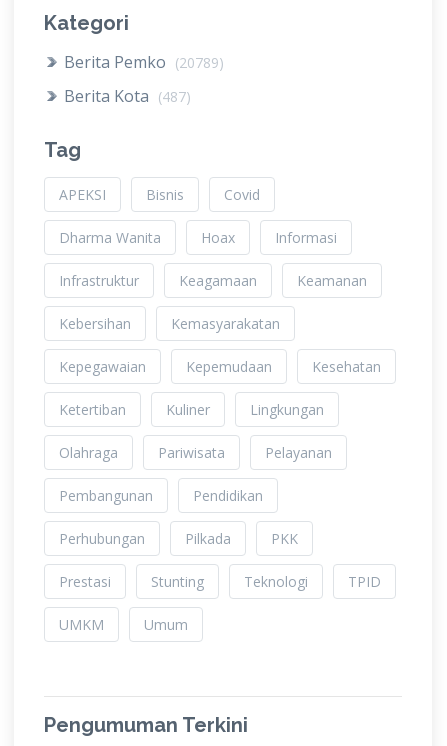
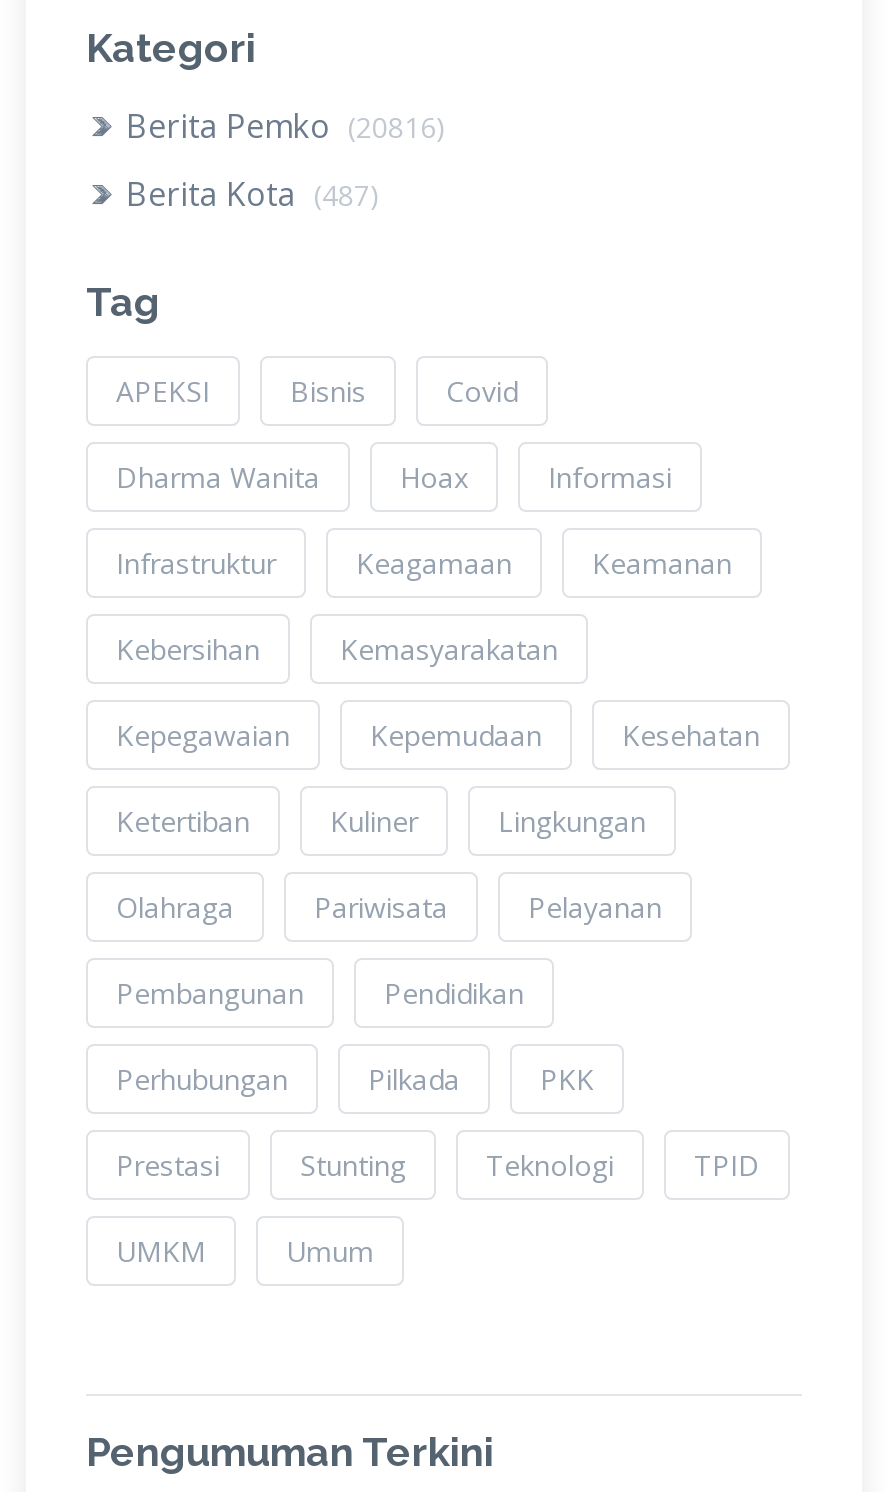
- Berita Pemko (20789)
+ Berita Pemko (20816)
